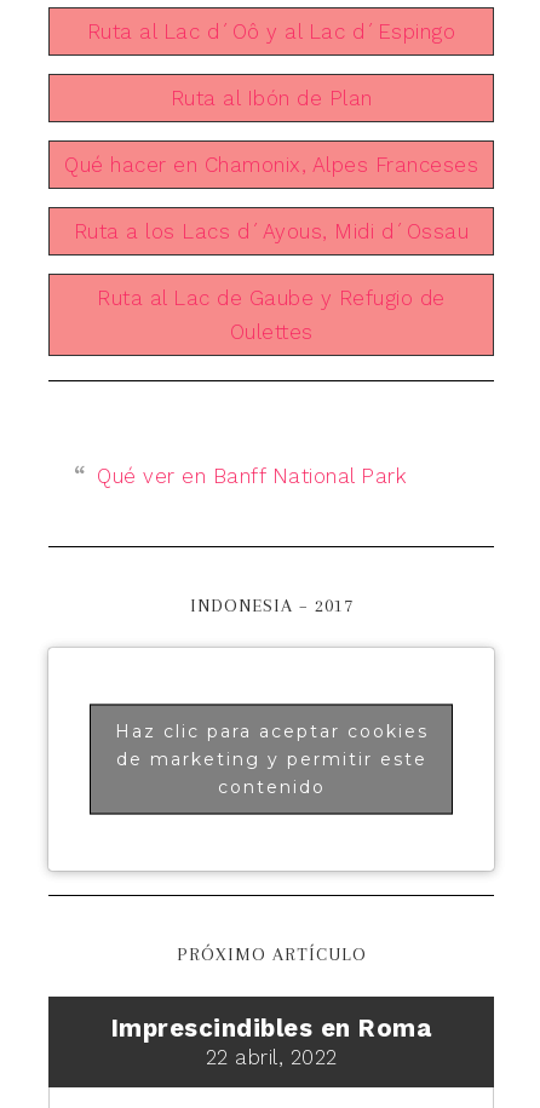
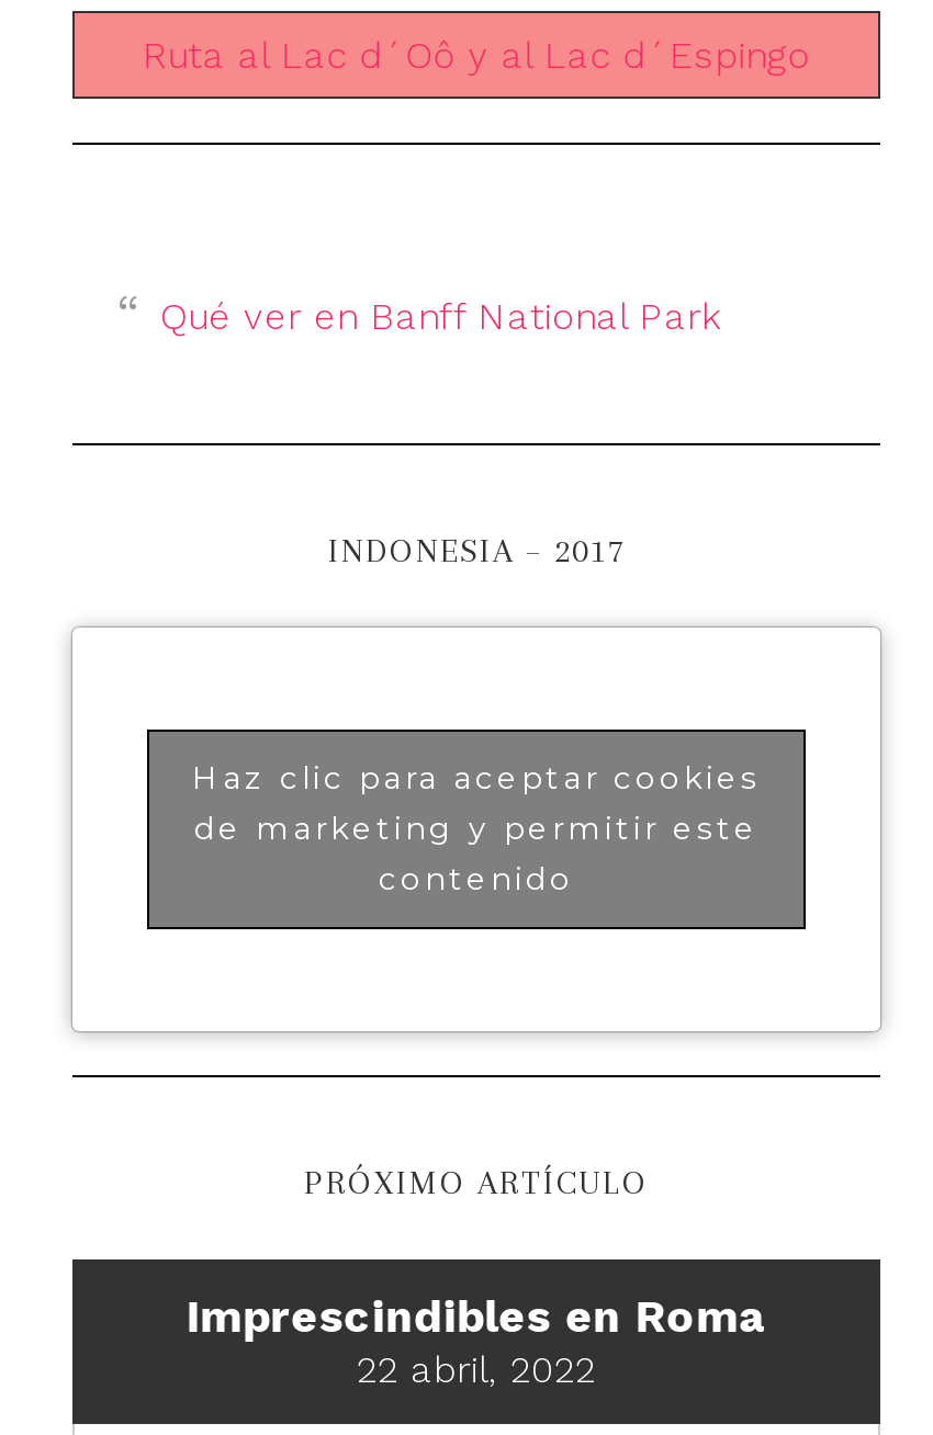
- Ruta al Ibón de Plan
- Qué hacer en Chamonix, Alpes Franceses
- Ruta a los Lacs d´Ayous, Midi d´Ossau
- Ruta al Lac de Gaube y Refugio de
- Oulettes
